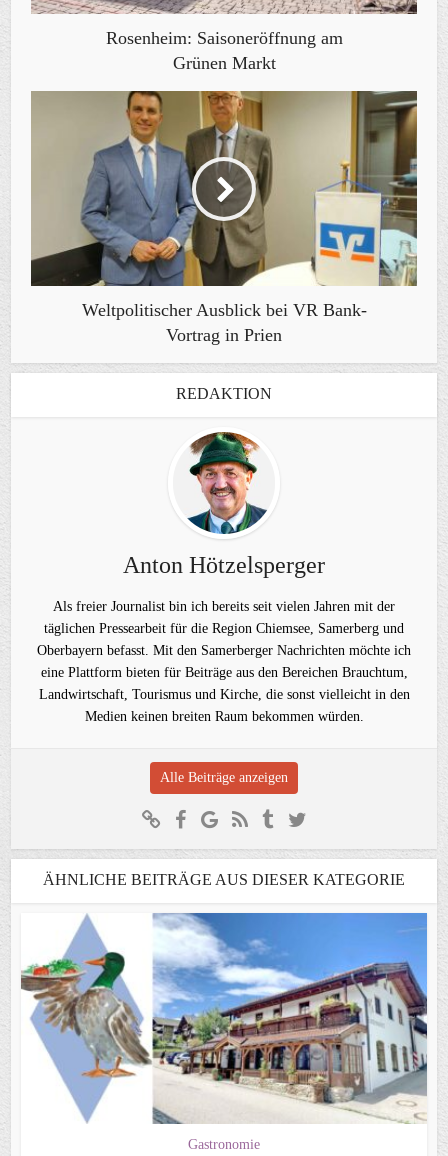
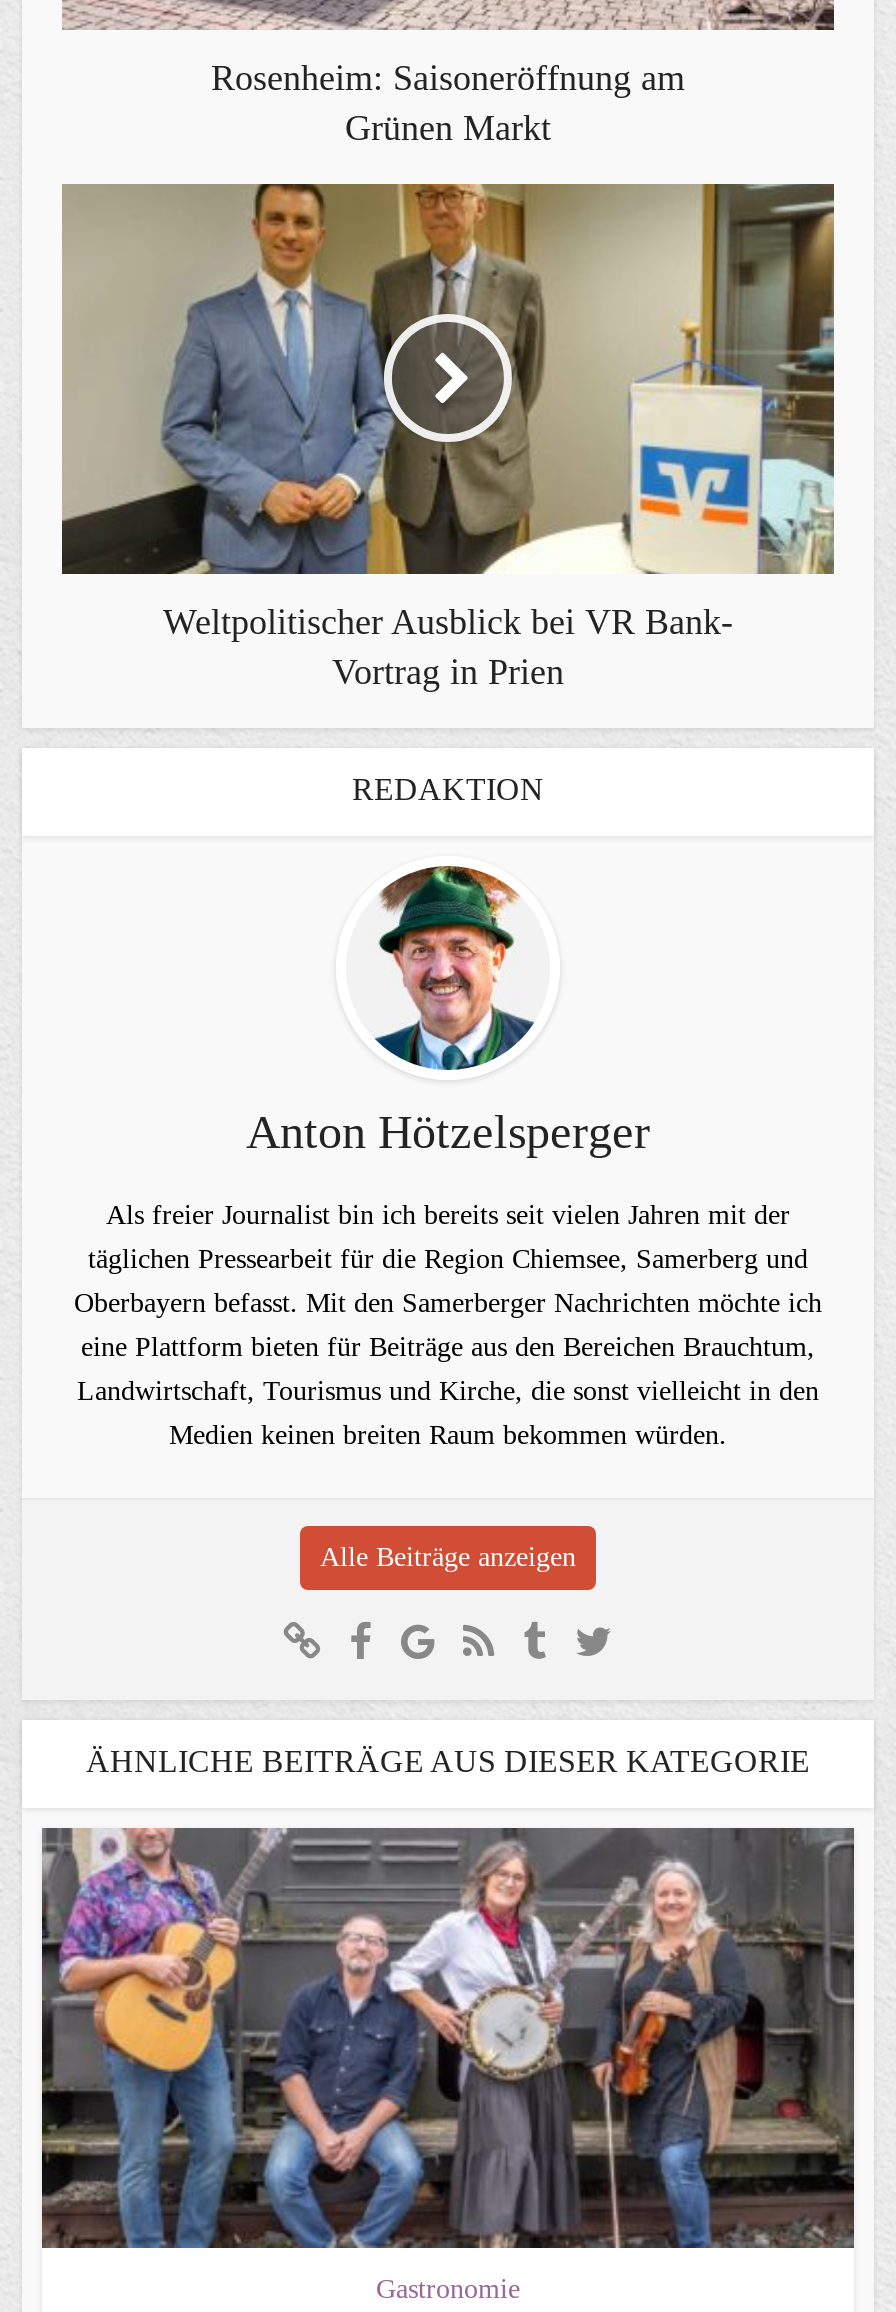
- [image]
+ [image]
